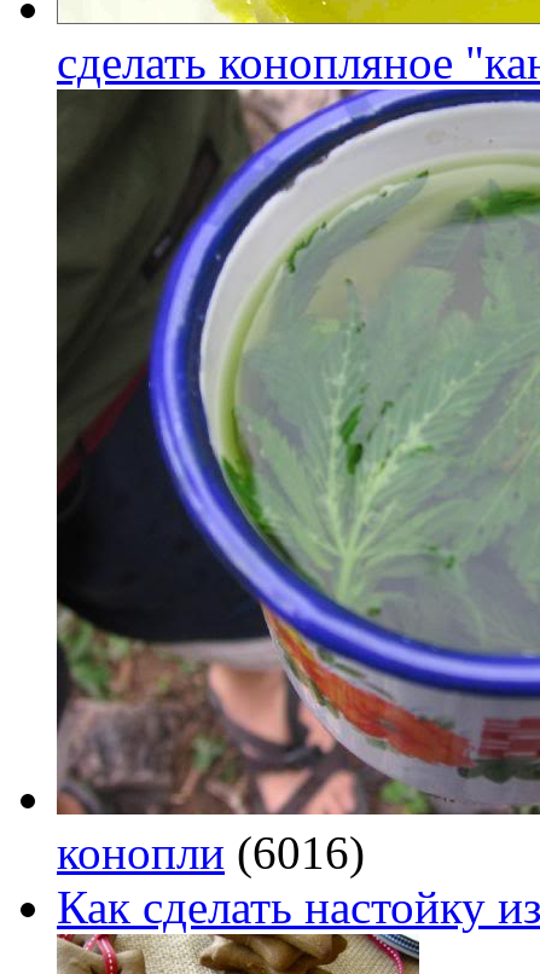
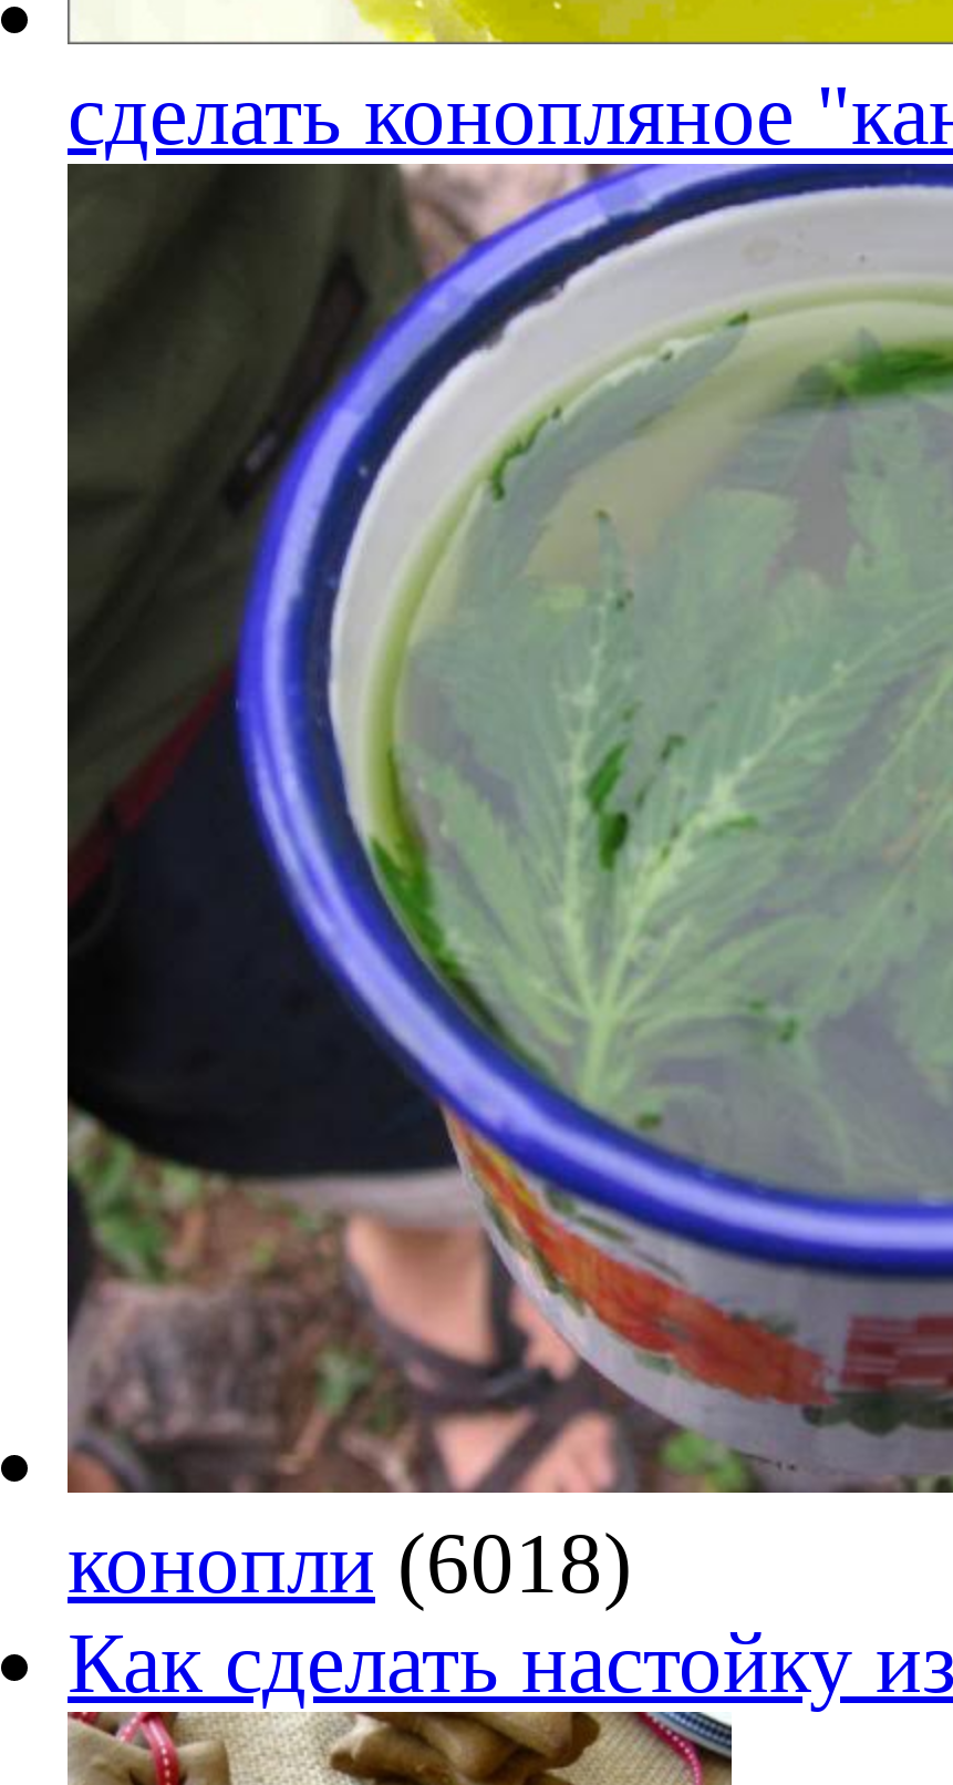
- конопли (6016)
+ конопли (6018)
